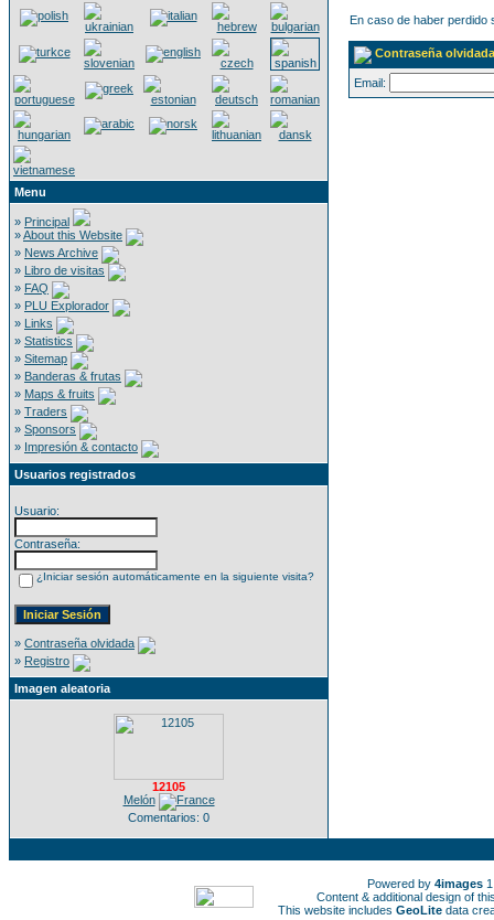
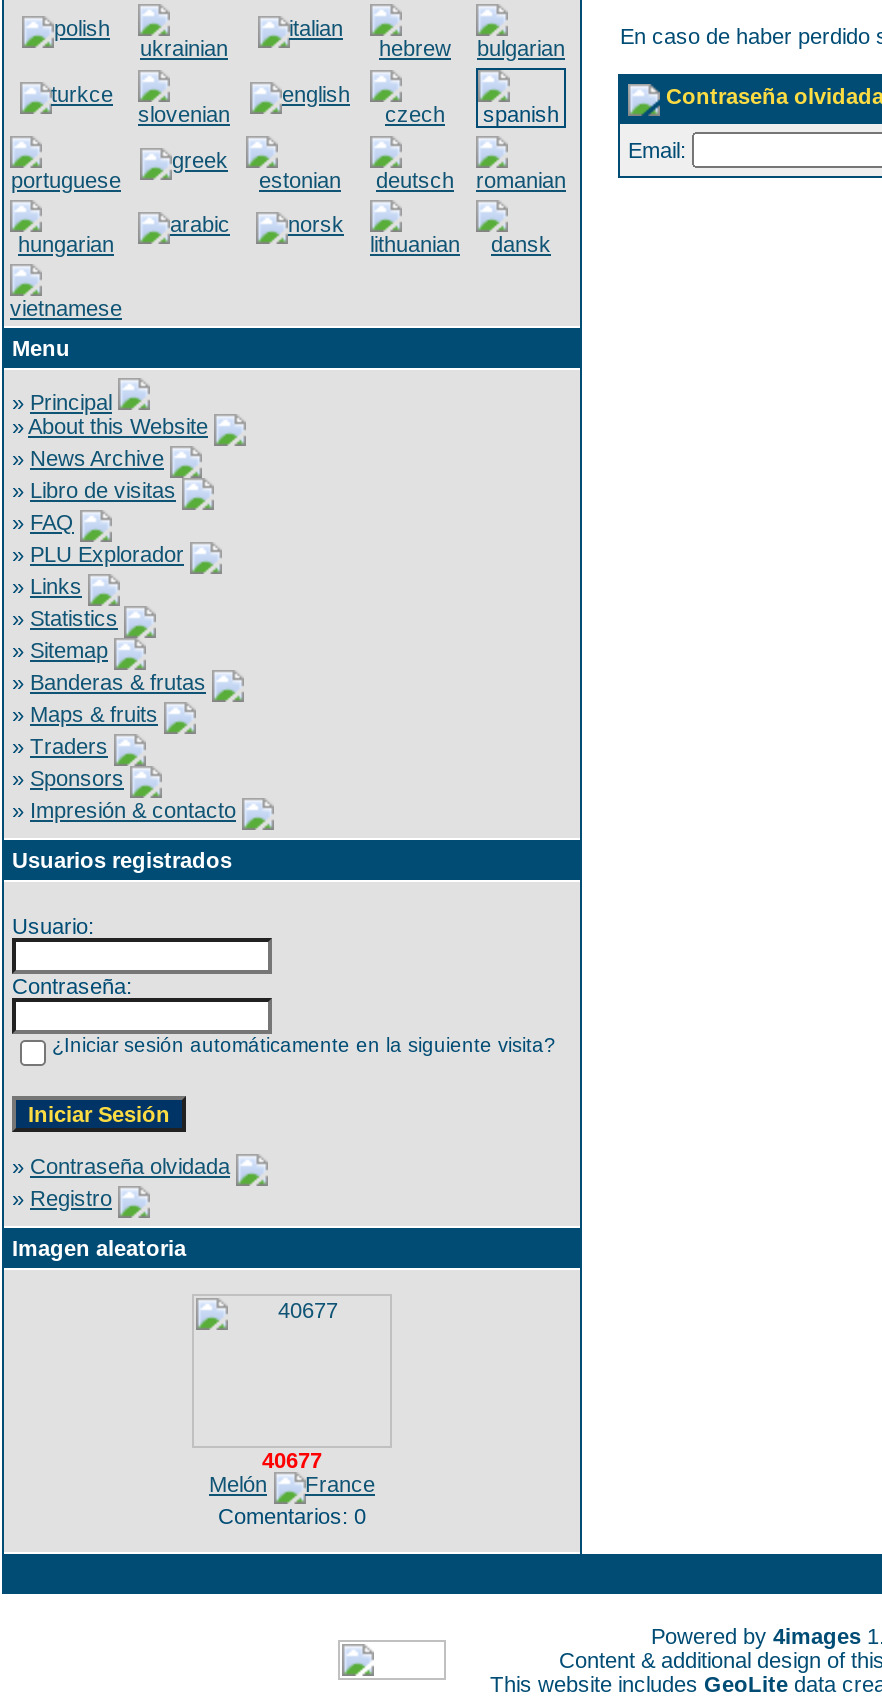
- 12105
+ 40677
